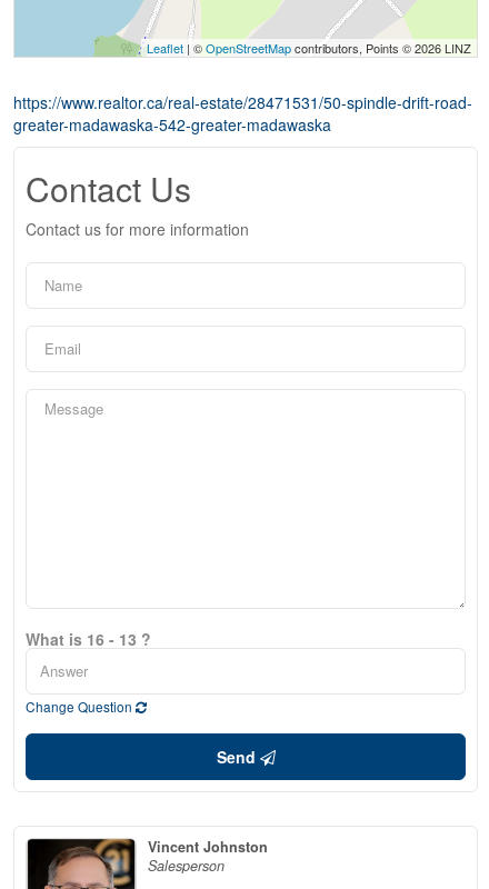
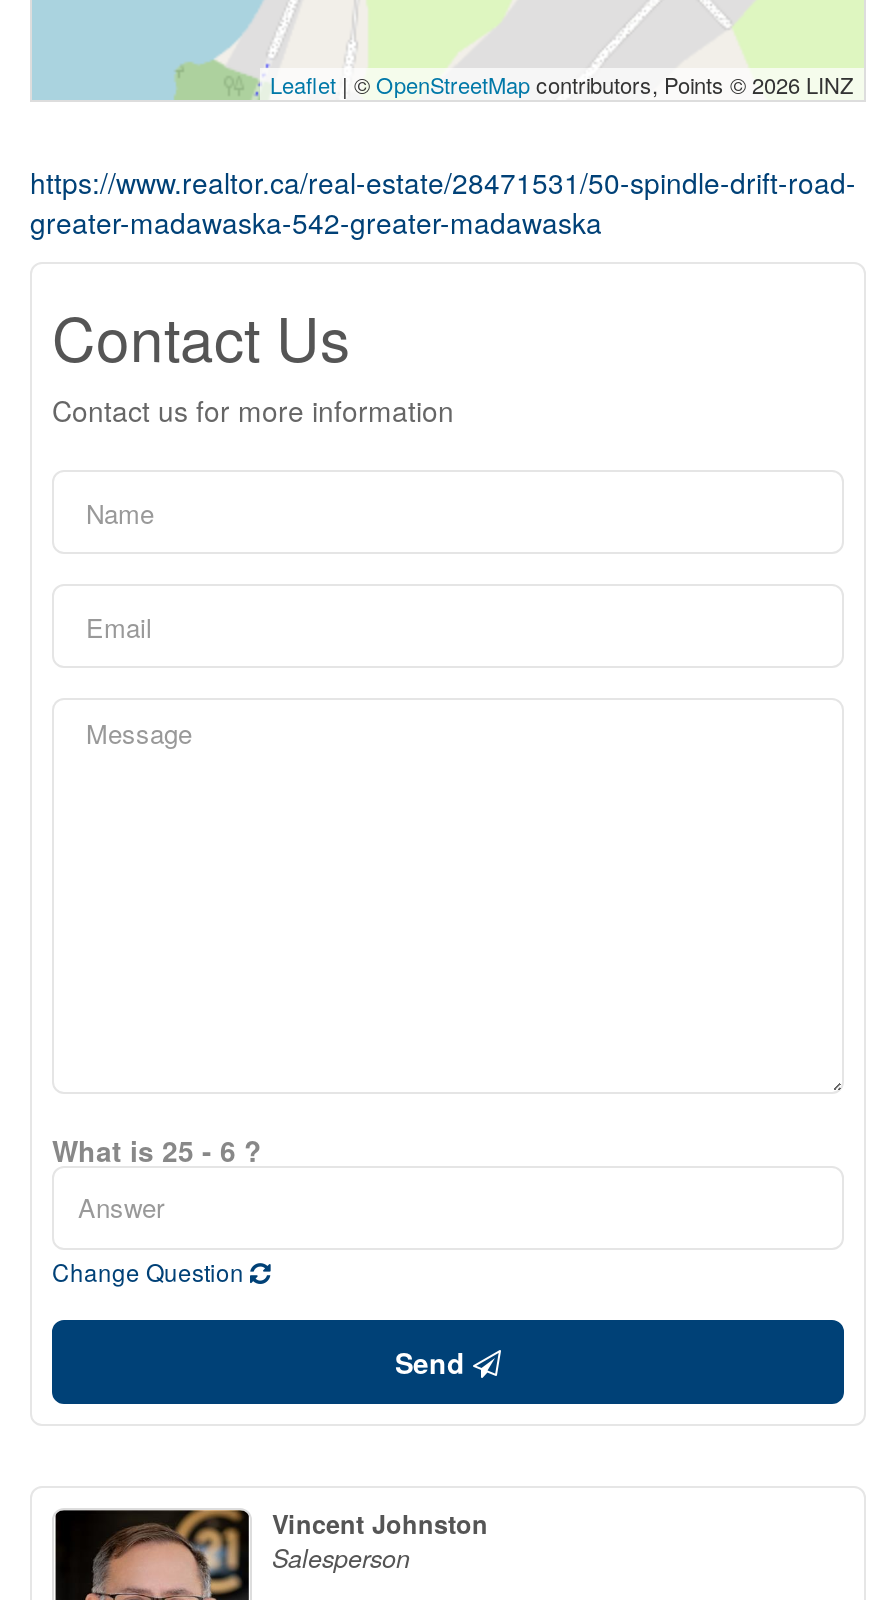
- What is 16 - 13 ?
+ What is 25 - 6 ?
